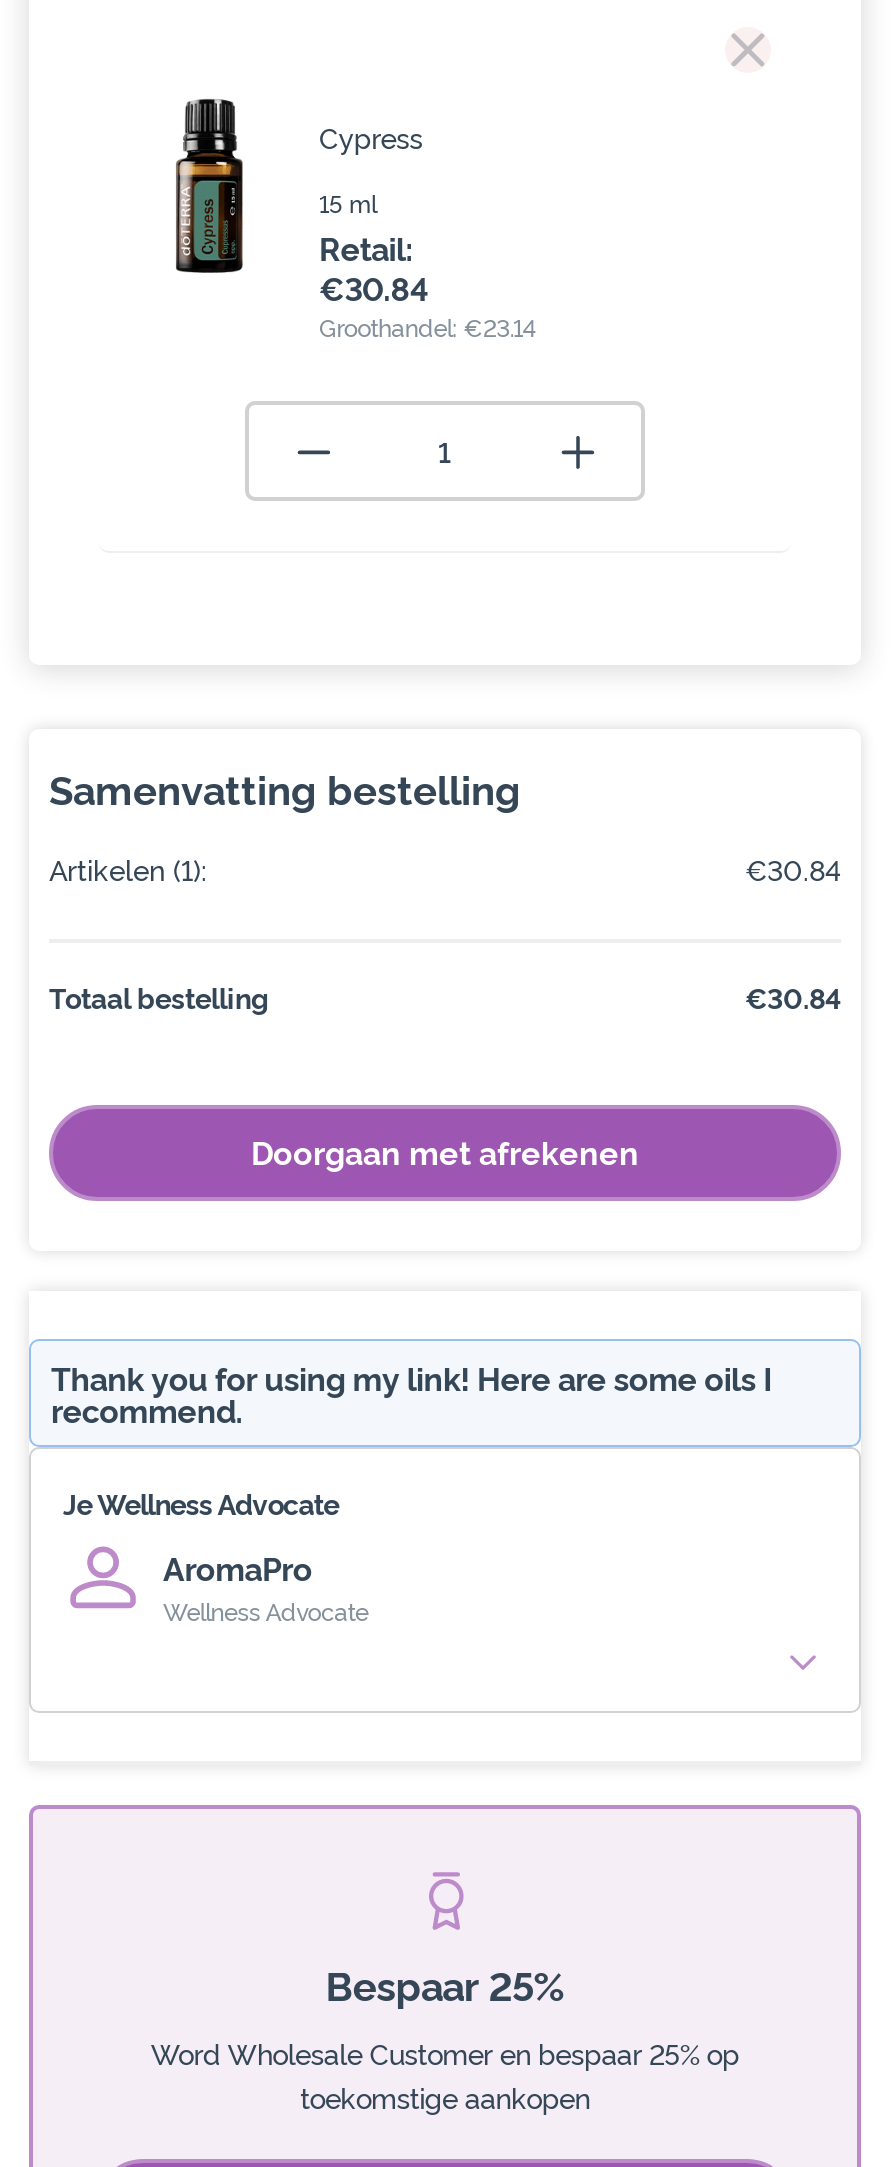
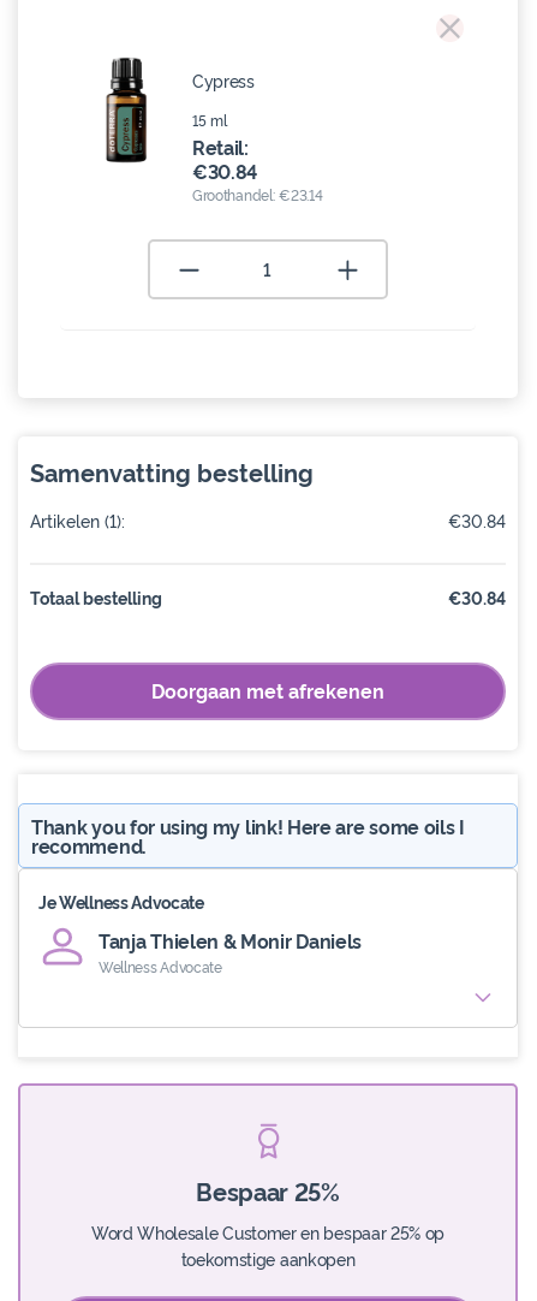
- AromaPro
+ Tanja Thielen & Monir Daniels
